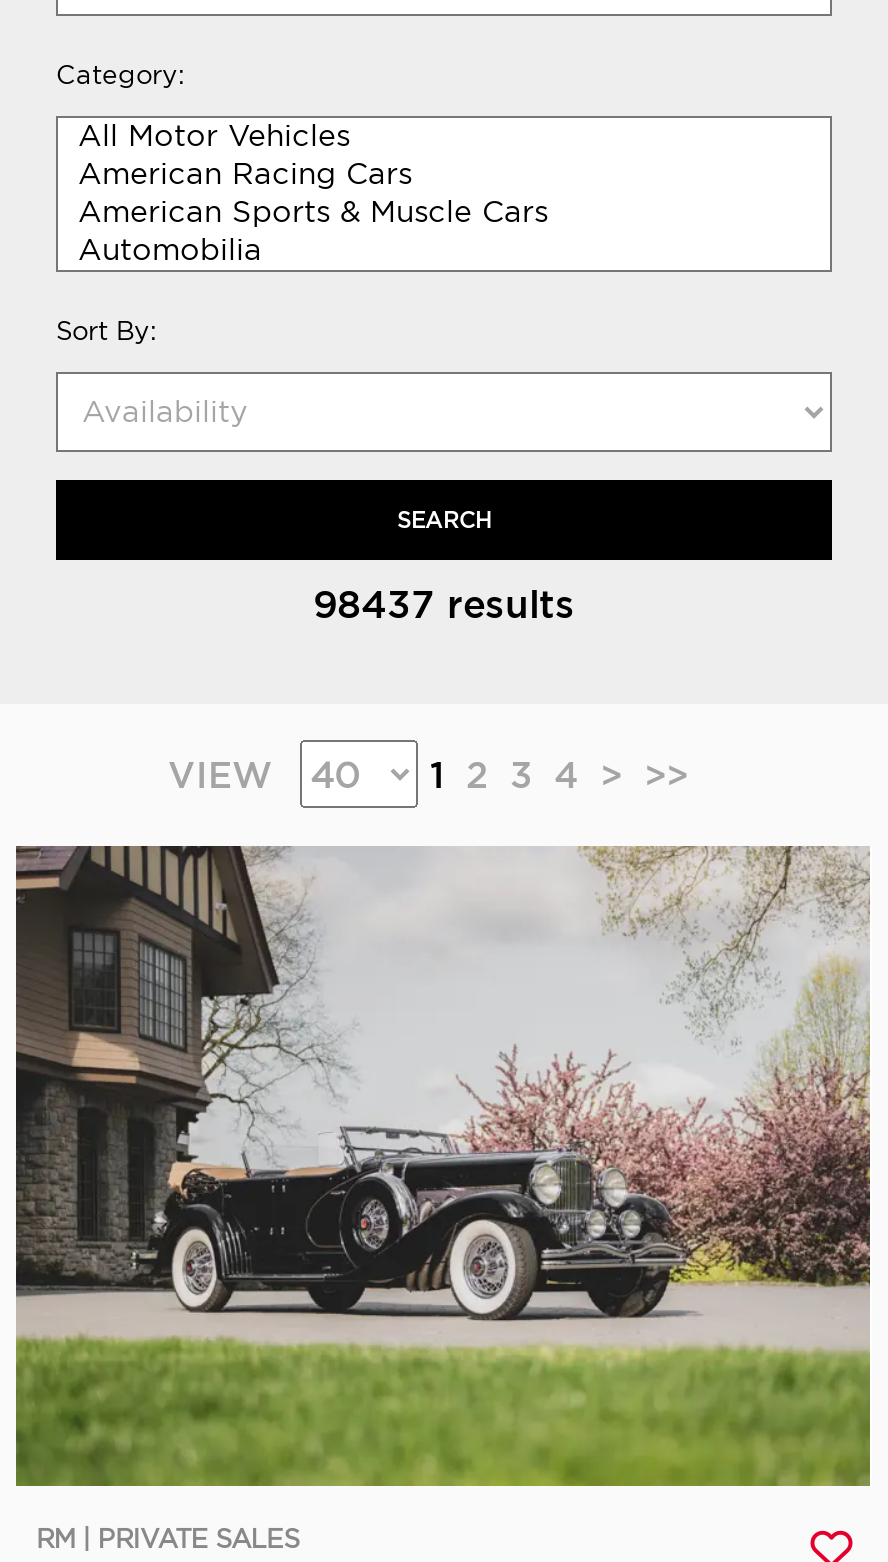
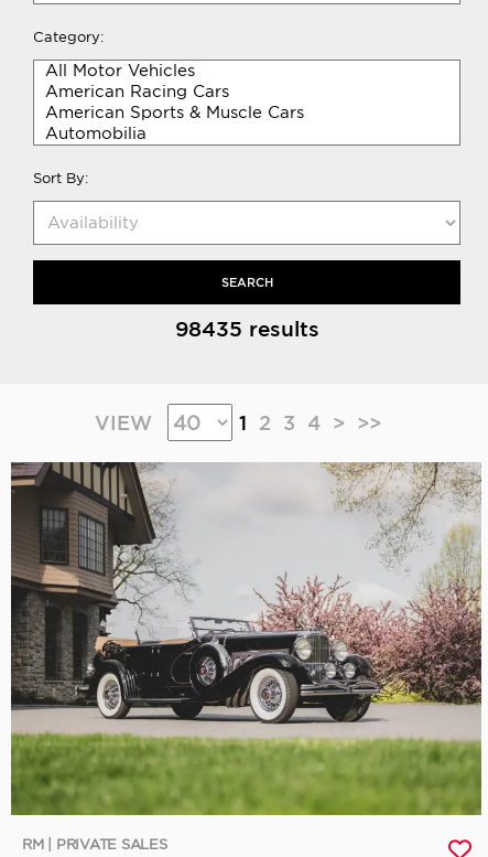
- 98437 results
+ 98435 results
